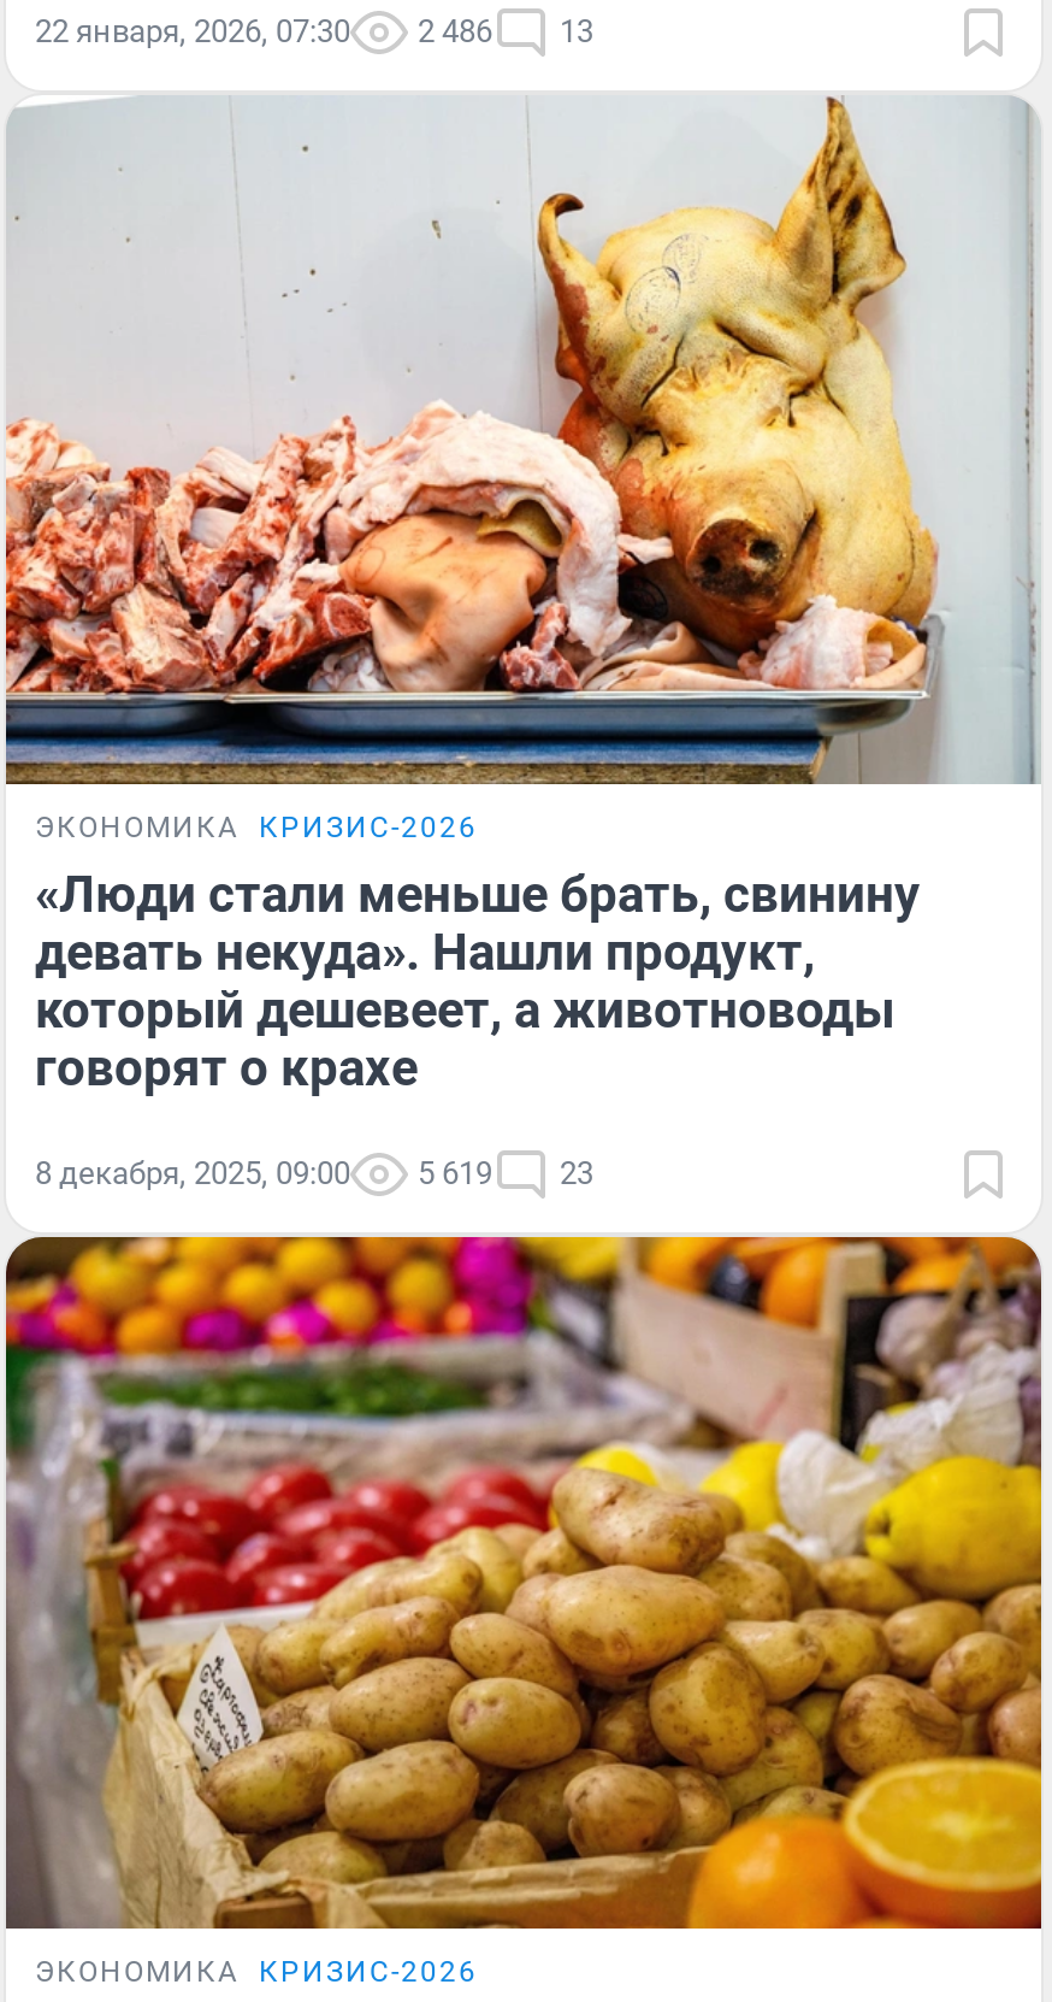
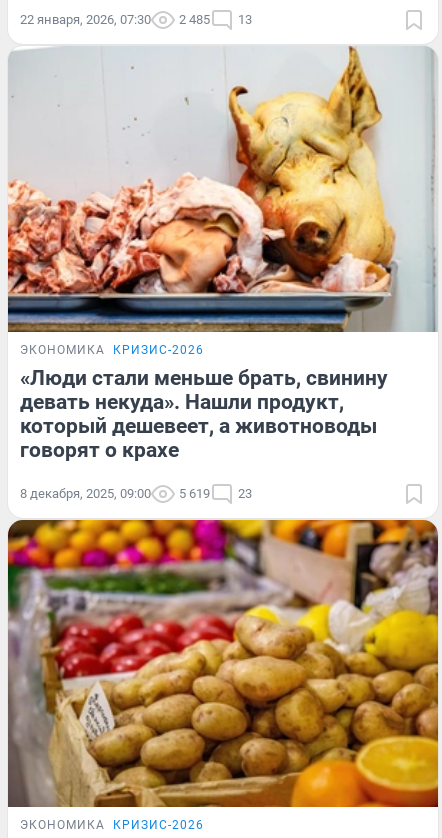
- 22 января, 2026, 07:30 2 486 13
+ 22 января, 2026, 07:30 2 485 13
